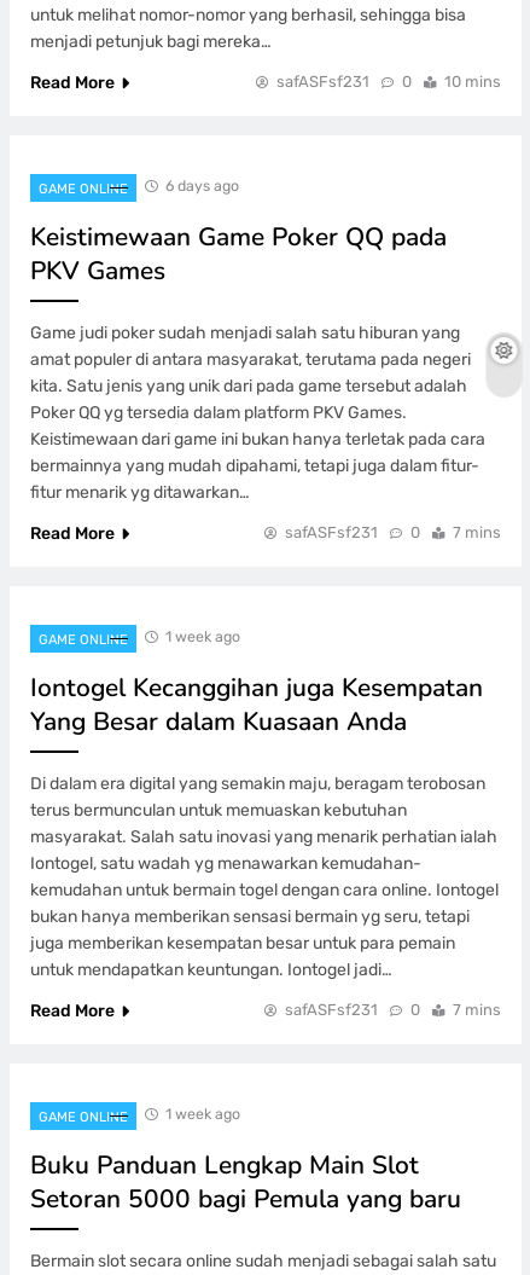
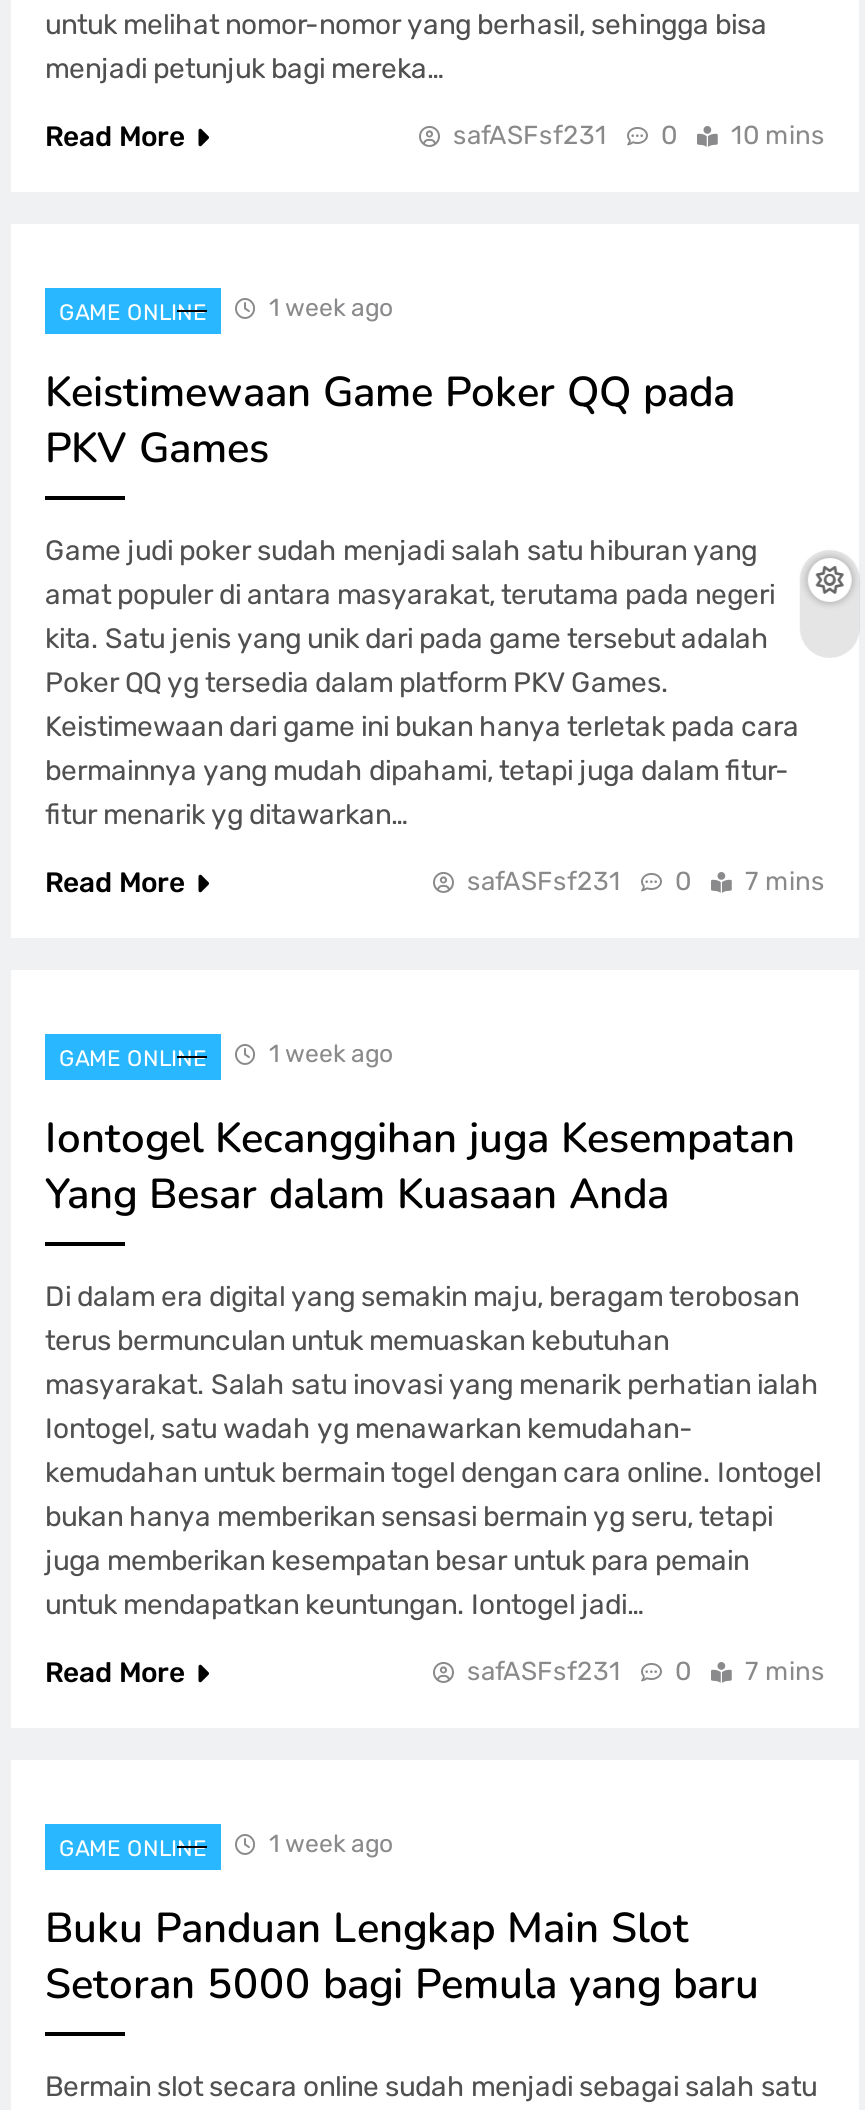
- 6 days ago
+ 1 week ago
